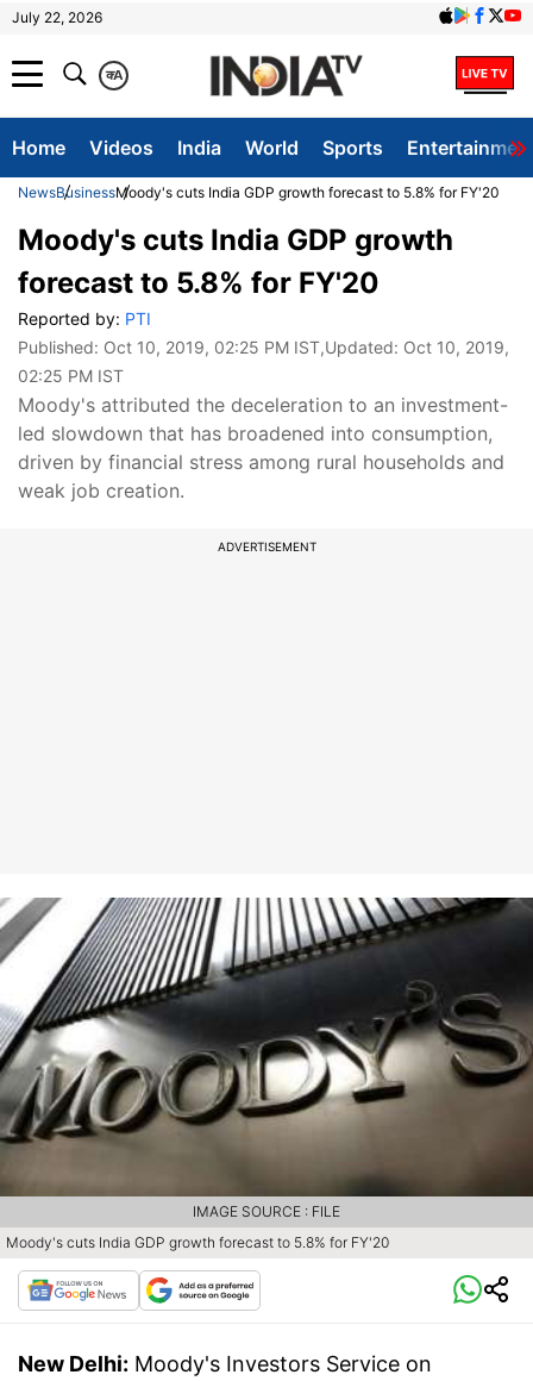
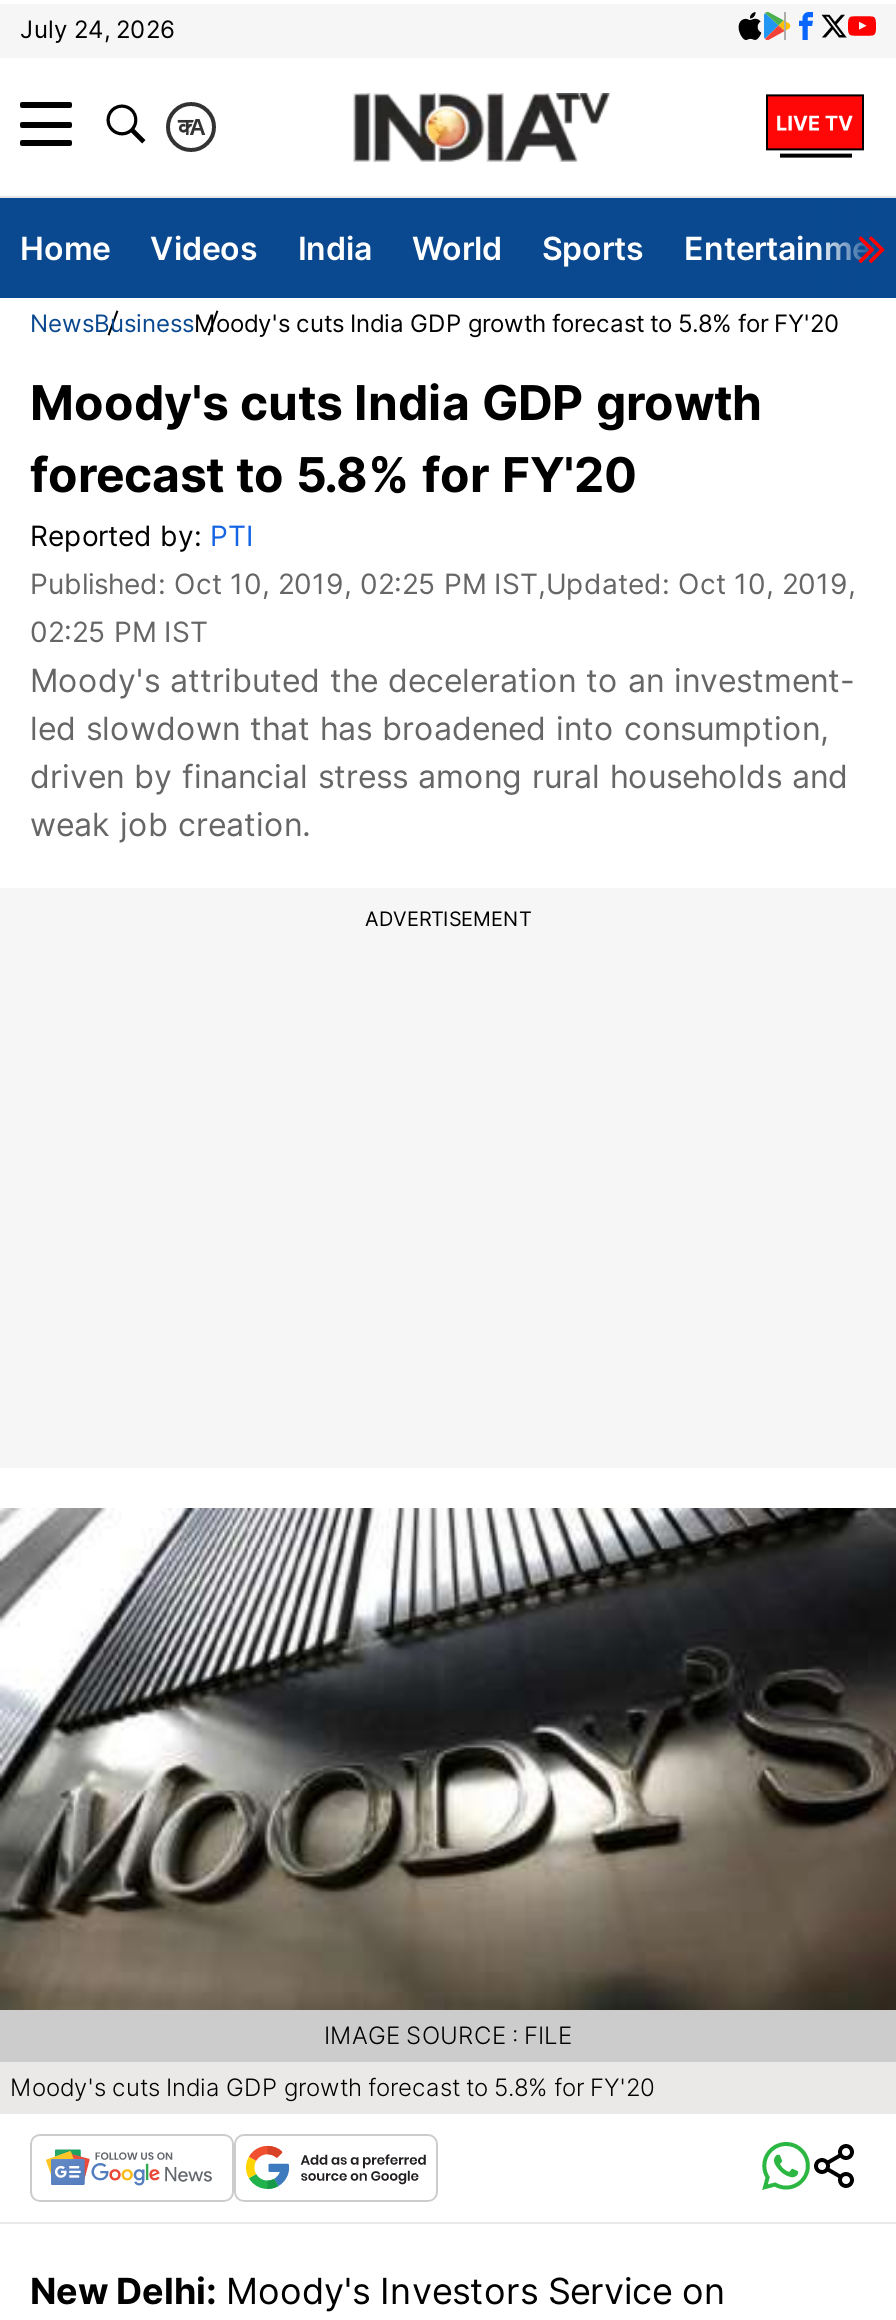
- July 22, 2026
+ July 24, 2026
